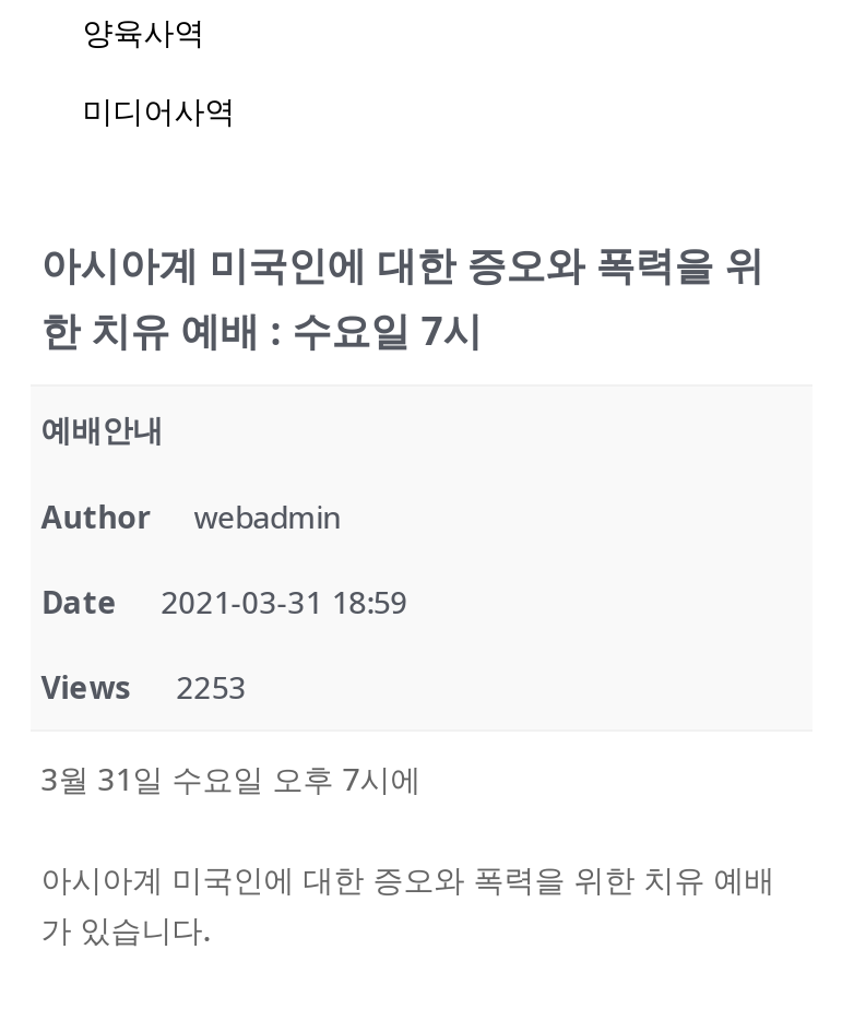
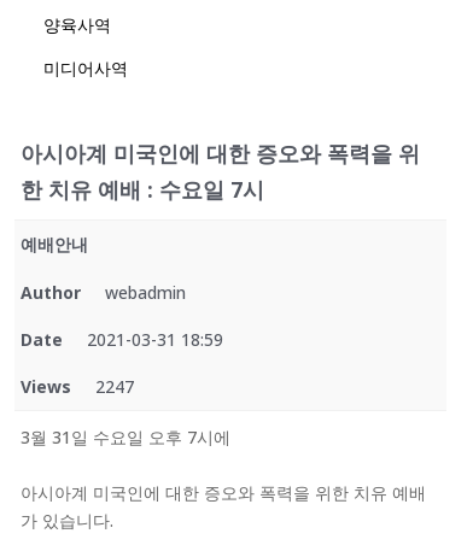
- Views 2253
+ Views 2247
